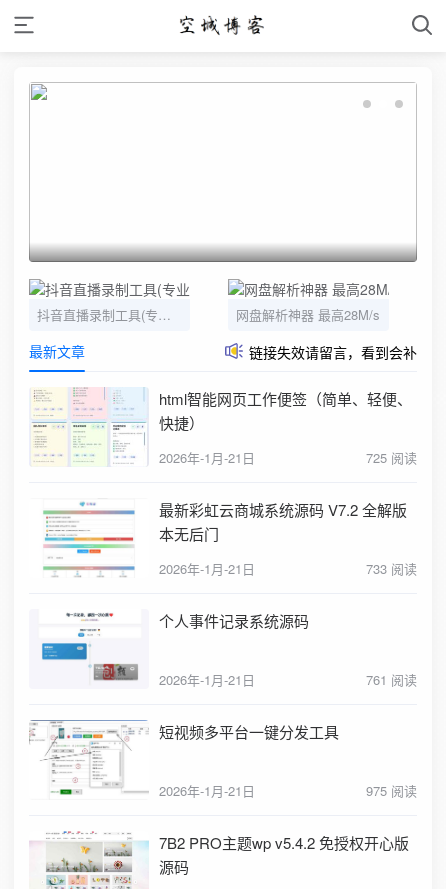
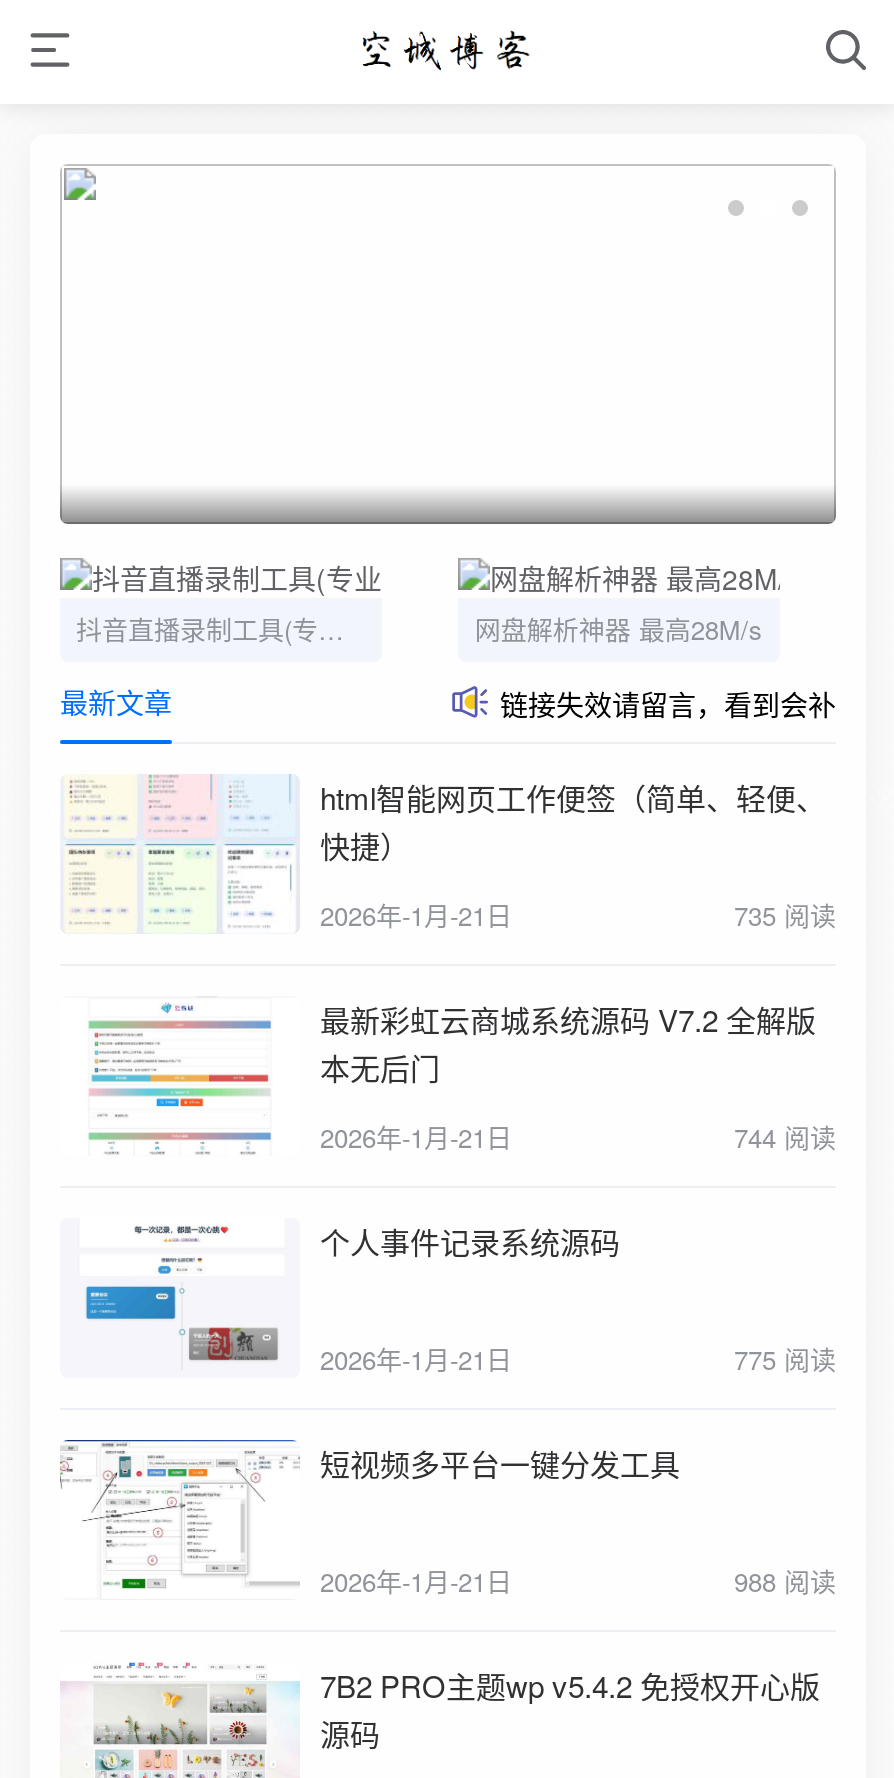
- 725 阅读
+ 735 阅读

- 733 阅读
+ 744 阅读

- 761 阅读
+ 775 阅读

- 975 阅读
+ 988 阅读
